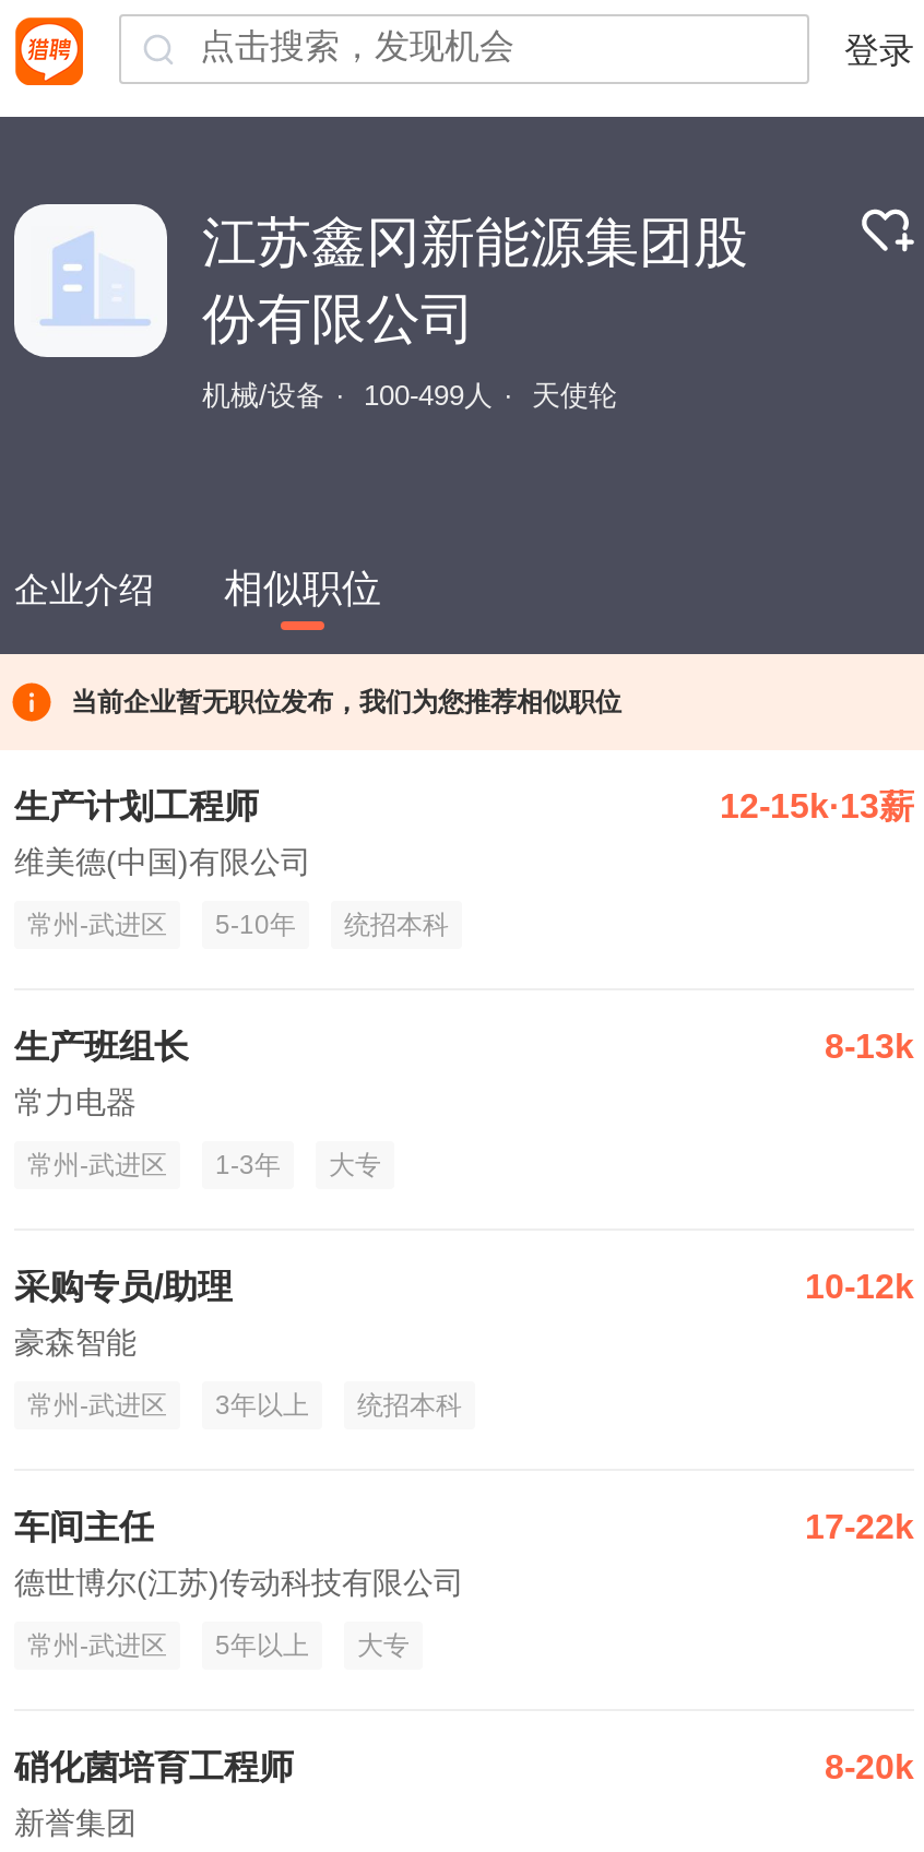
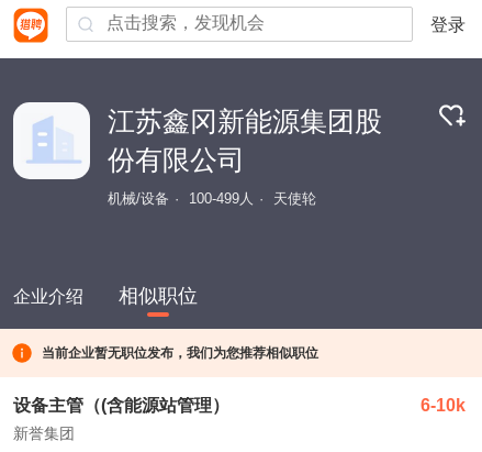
- 生产计划工程师
- 12-15k·13薪
- 维美德(中国)有限公司
- 常州-武进区
- 5-10年
- 统招本科
- 生产班组长
- 8-13k
- 常力电器
- 常州-武进区
- 1-3年
- 大专
- 采购专员/助理
- 10-12k
- 豪森智能
- 常州-武进区
- 3年以上
- 统招本科
- 车间主任
- 17-22k
- 德世博尔(江苏)传动科技有限公司
- 常州-武进区
- 5年以上
- 大专
- 硝化菌培育工程师
- 8-20k
+ 设备主管（(含能源站管理）
+ 6-10k
